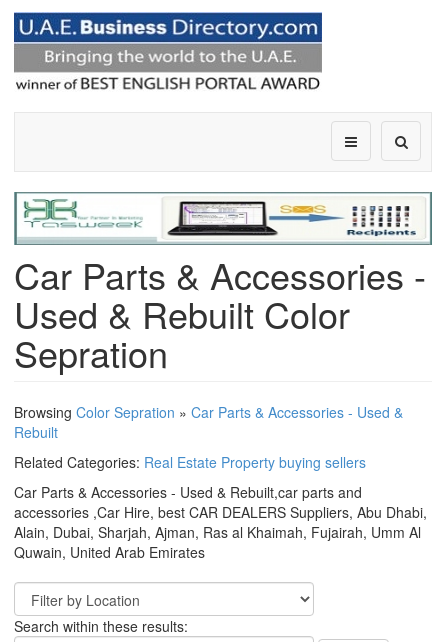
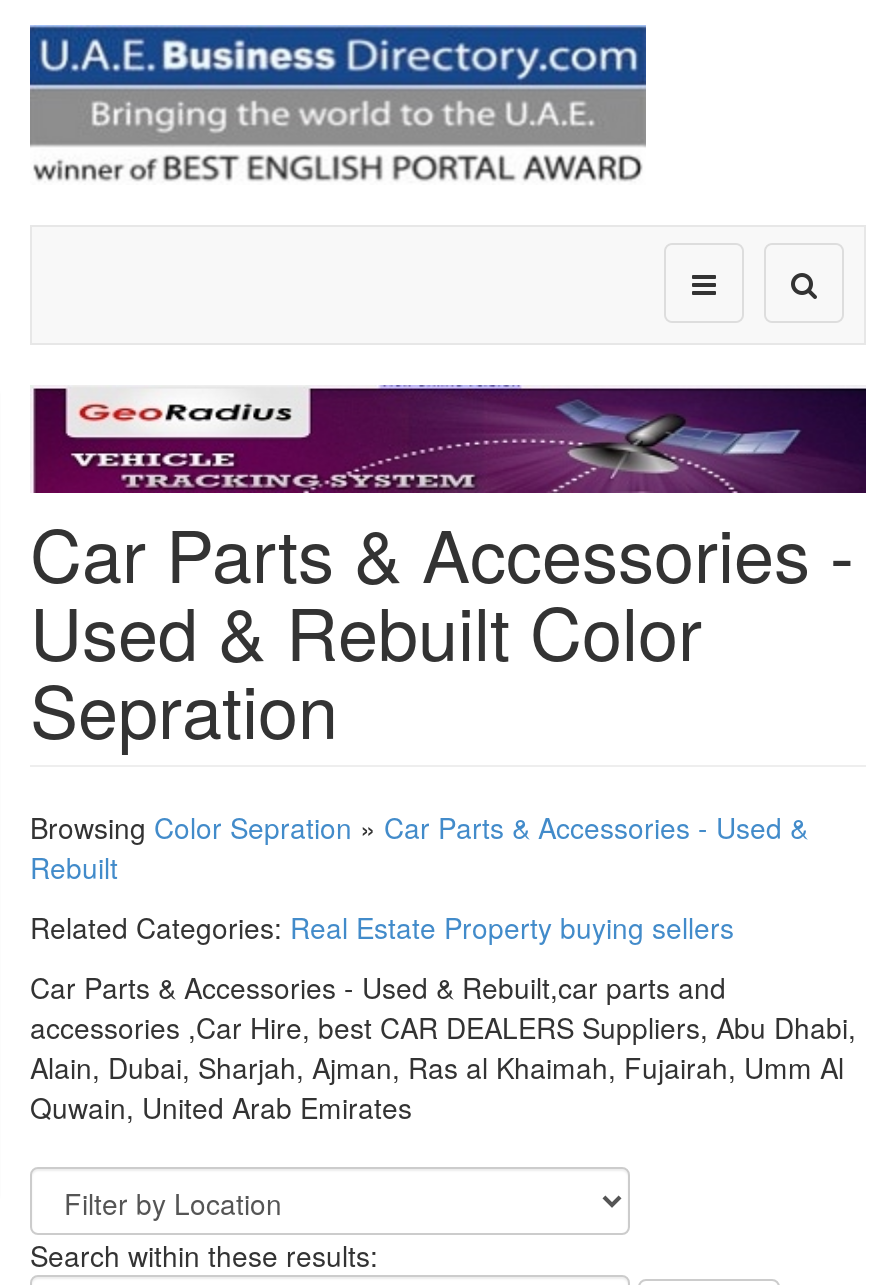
- [image]
+ [image]
